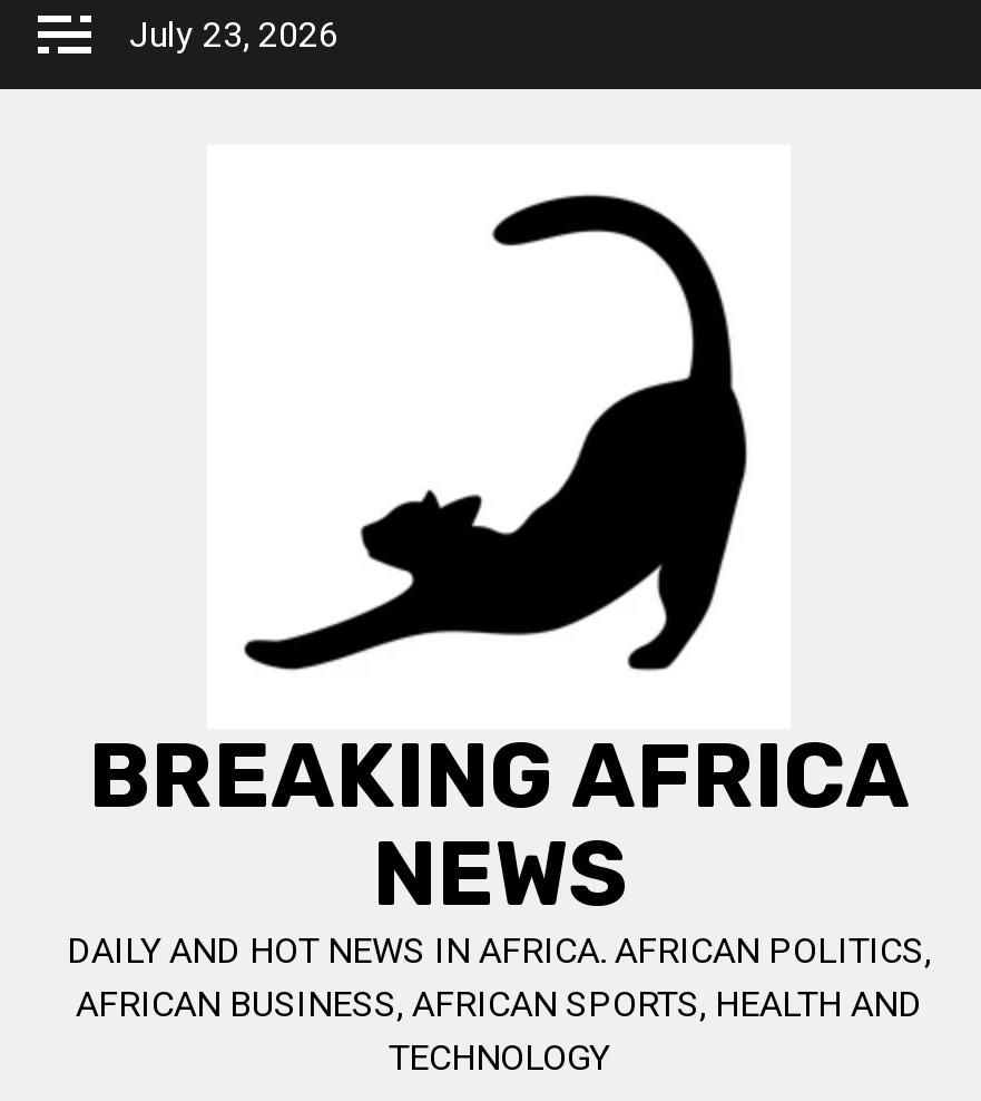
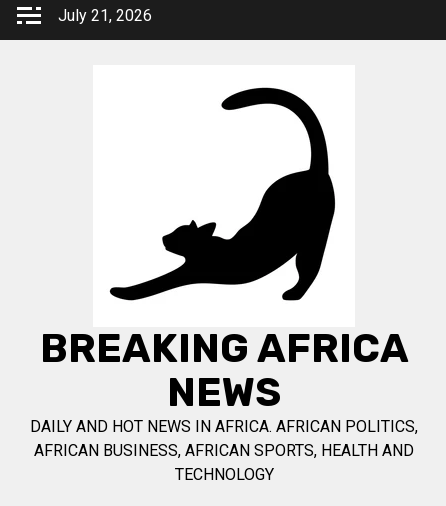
- July 23, 2026
+ July 21, 2026
